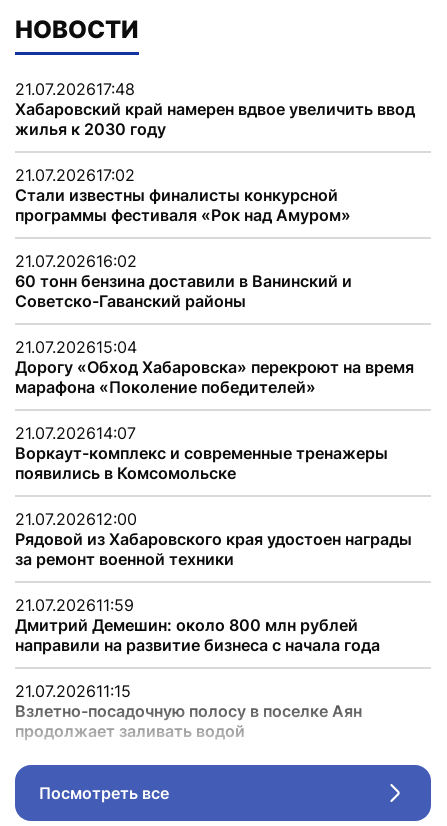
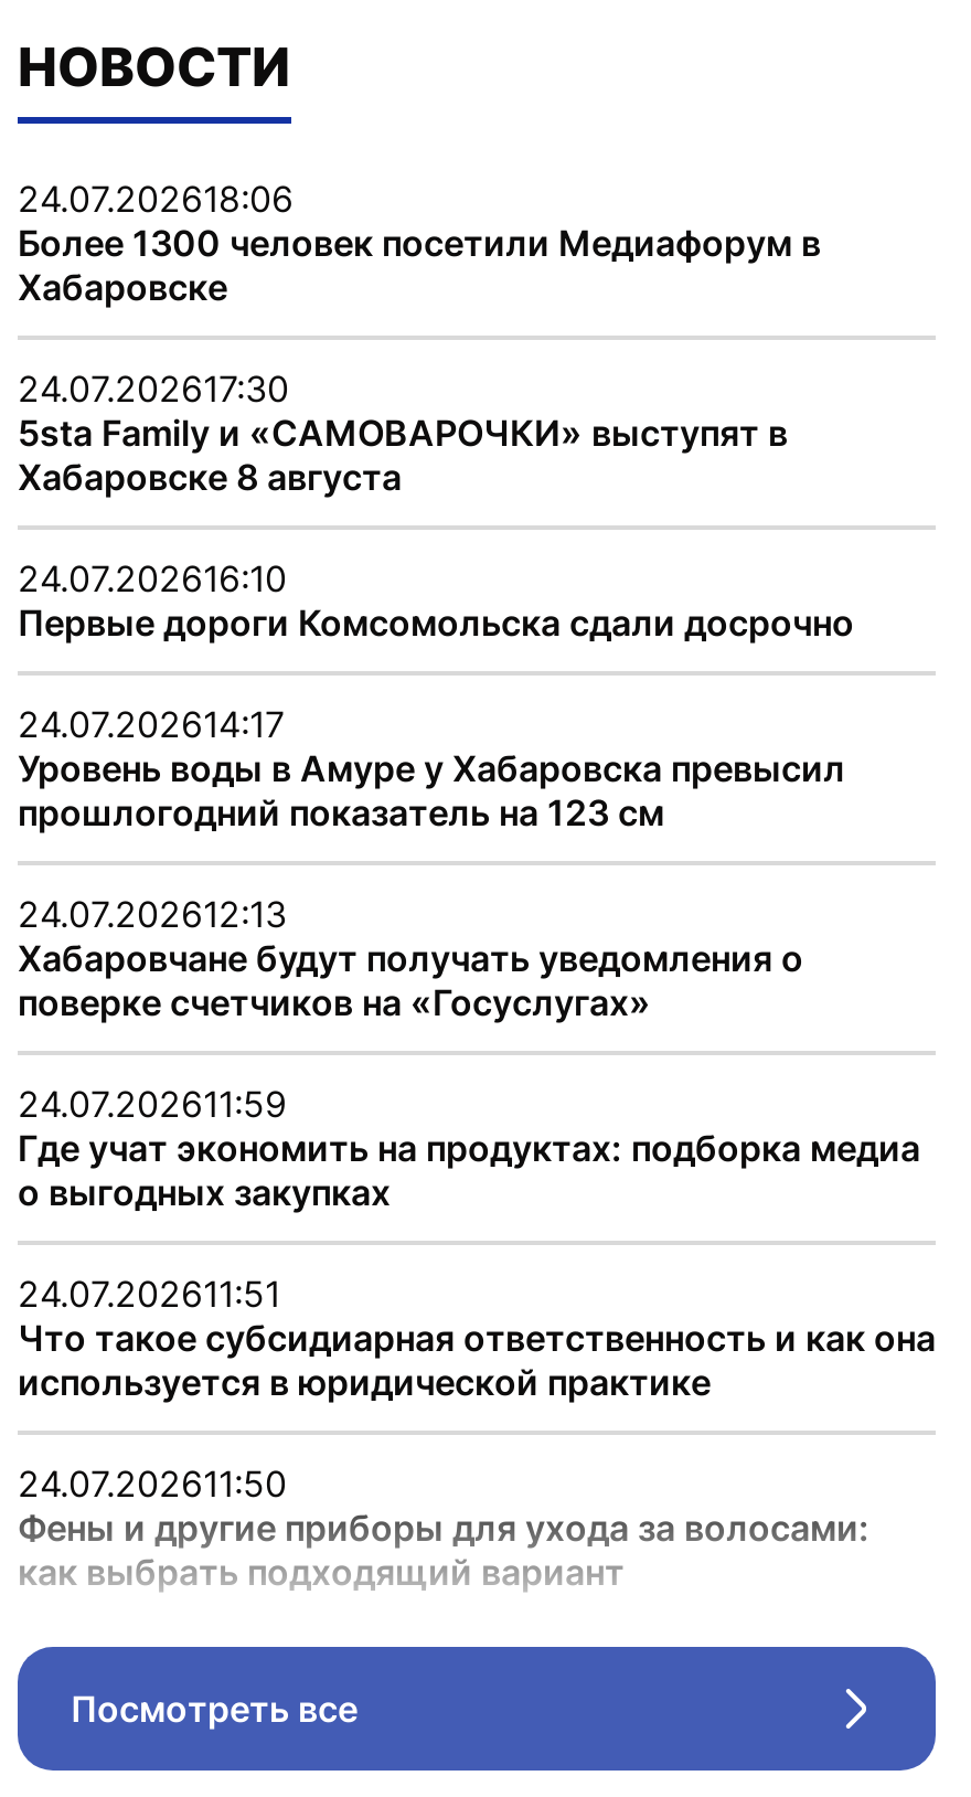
- 21.07.202617:48
- Хабаровский край намерен вдвое увеличить ввод
- жилья к 2030 году
+ 24.07.202618:06
+ Более 1300 человек посетили Медиафорум в
+ Хабаровске

- 21.07.202617:02
- Стали известны финалисты конкурсной
- программы фестиваля «Рок над Амуром»
+ 24.07.202617:30
+ 5sta Family и «САМОВАРОЧКИ» выступят в
+ Хабаровске 8 августа

- 21.07.202616:02
- 60 тонн бензина доставили в Ванинский и
- Советско-Гаванский районы
+ 24.07.202616:10
+ Первые дороги Комсомольска сдали досрочно

- 21.07.202615:04
- Дорогу «Обход Хабаровска» перекроют на время
- марафона «Поколение победителей»
+ 24.07.202614:17
+ Уровень воды в Амуре у Хабаровска превысил
+ прошлогодний показатель на 123 см

- 21.07.202614:07
- Воркаут-комплекс и современные тренажеры
- появились в Комсомольске
+ 24.07.202612:13
+ Хабаровчане будут получать уведомления о
+ поверке счетчиков на «Госуслугах»

- 21.07.202612:00
- Рядовой из Хабаровского края удостоен награды
- за ремонт военной техники
+ 24.07.202611:59
+ Где учат экономить на продуктах: подборка медиа
+ о выгодных закупках

- 21.07.202611:59
- Дмитрий Демешин: около 800 млн рублей
- направили на развитие бизнеса с начала года
+ 24.07.202611:51
+ Что такое субсидиарная ответственность и как она
+ используется в юридической практике

- 21.07.202611:15
- Взлетно-посадочную полосу в поселке Аян
- продолжает заливать водой
+ 24.07.202611:50
+ Фены и другие приборы для ухода за волосами:
+ как выбрать подходящий вариант
